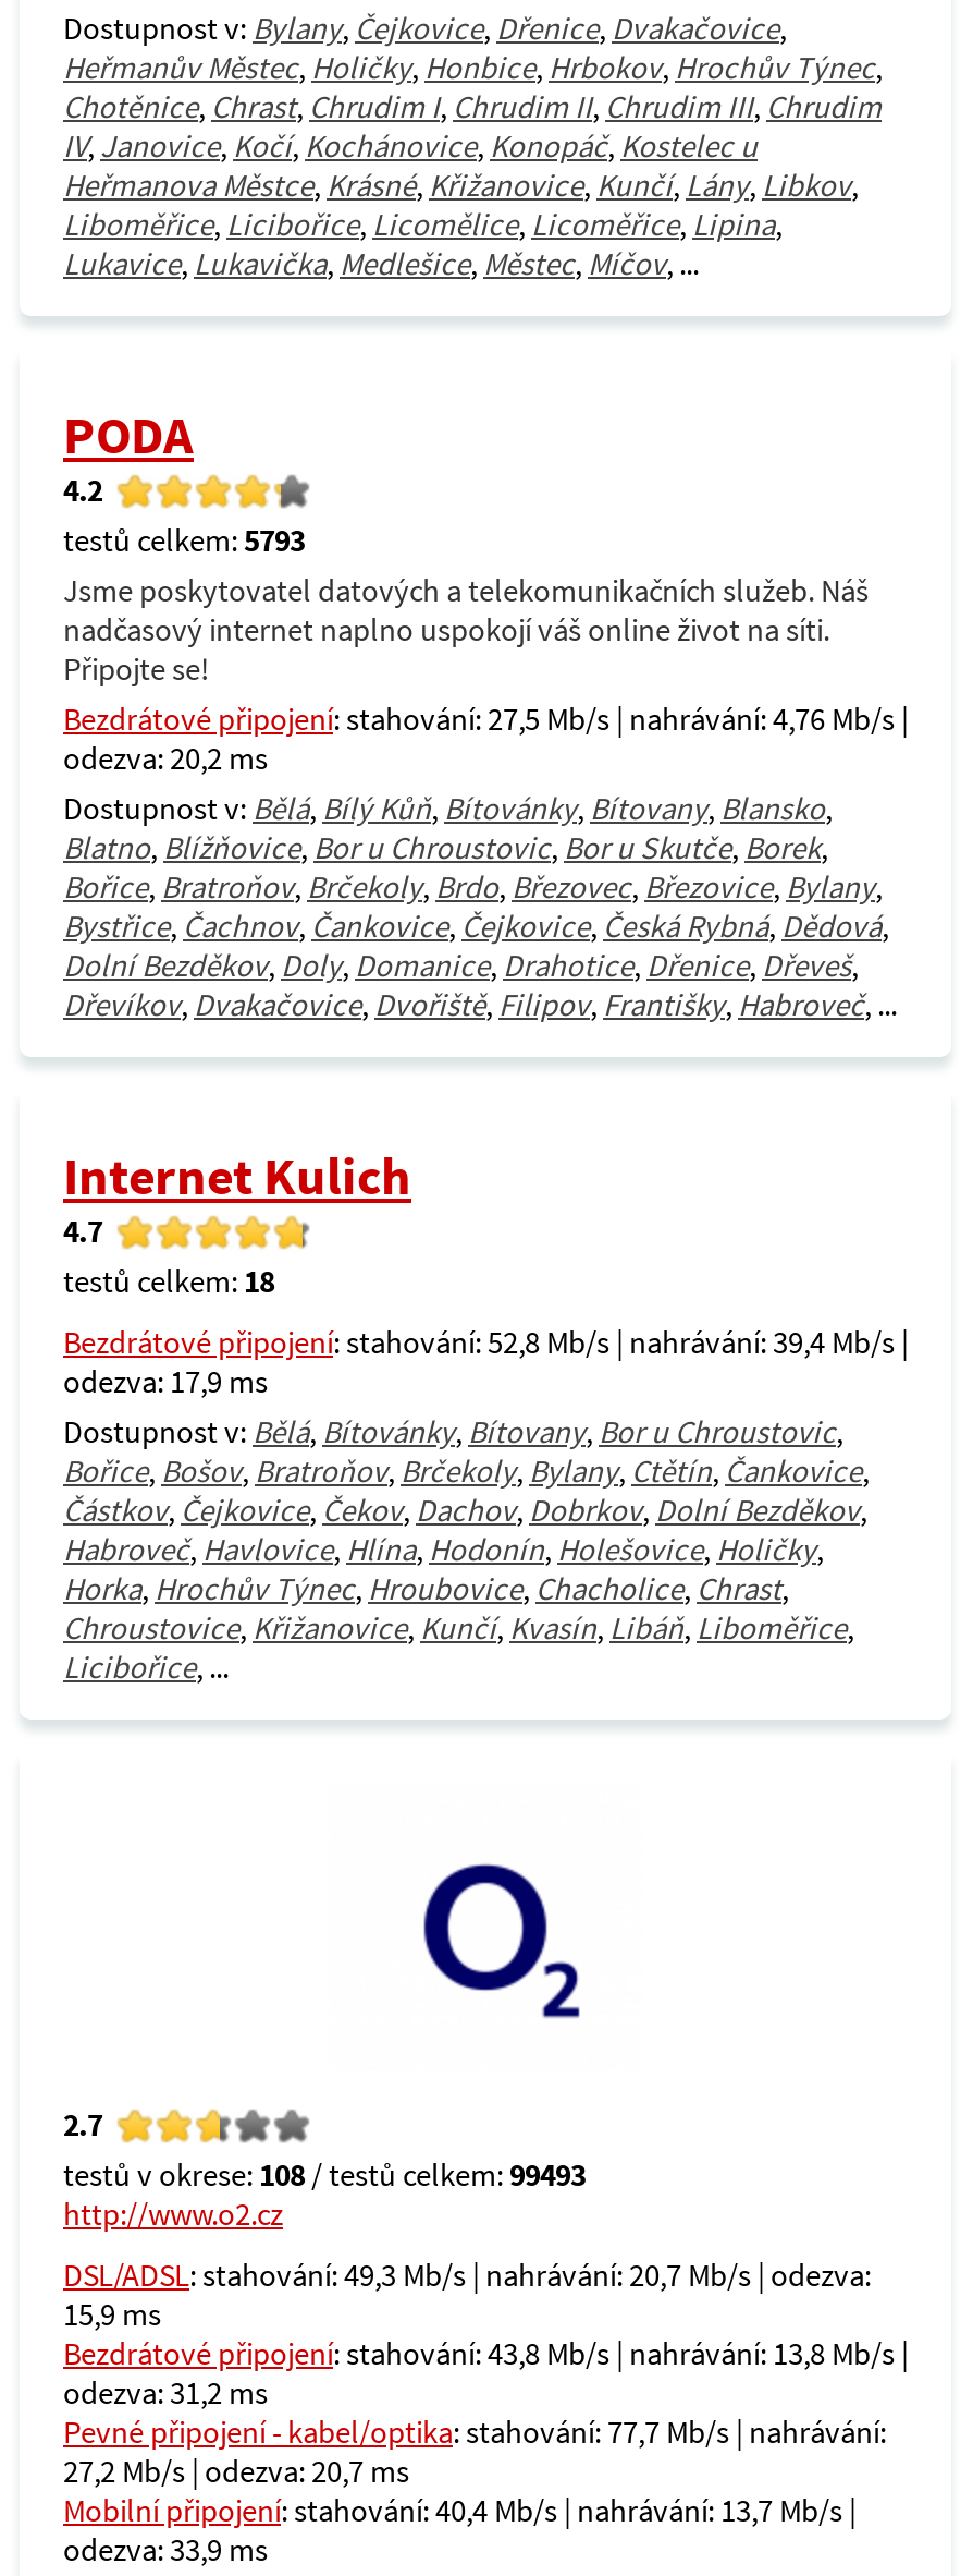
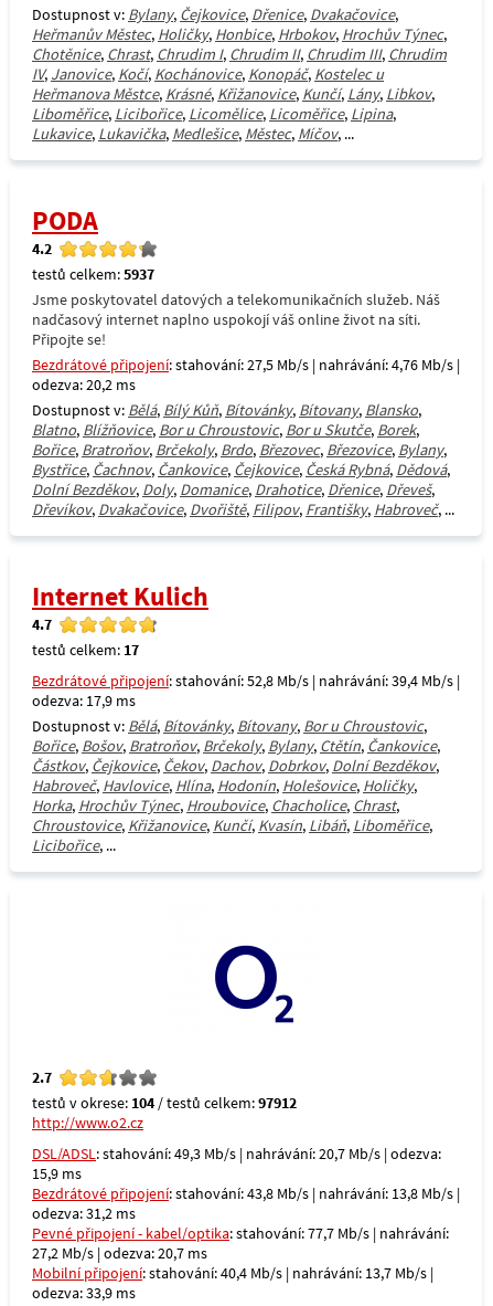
- testů celkem: 5793
+ testů celkem: 5937

- testů celkem: 18
+ testů celkem: 17

- testů v okrese: 108 / testů celkem: 99493
+ testů v okrese: 104 / testů celkem: 97912
